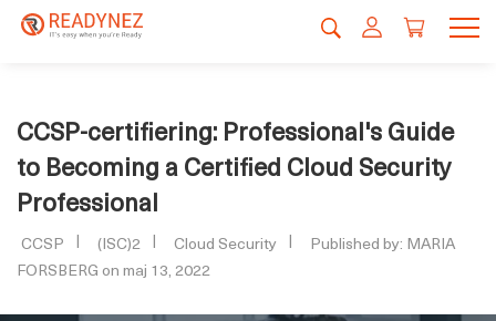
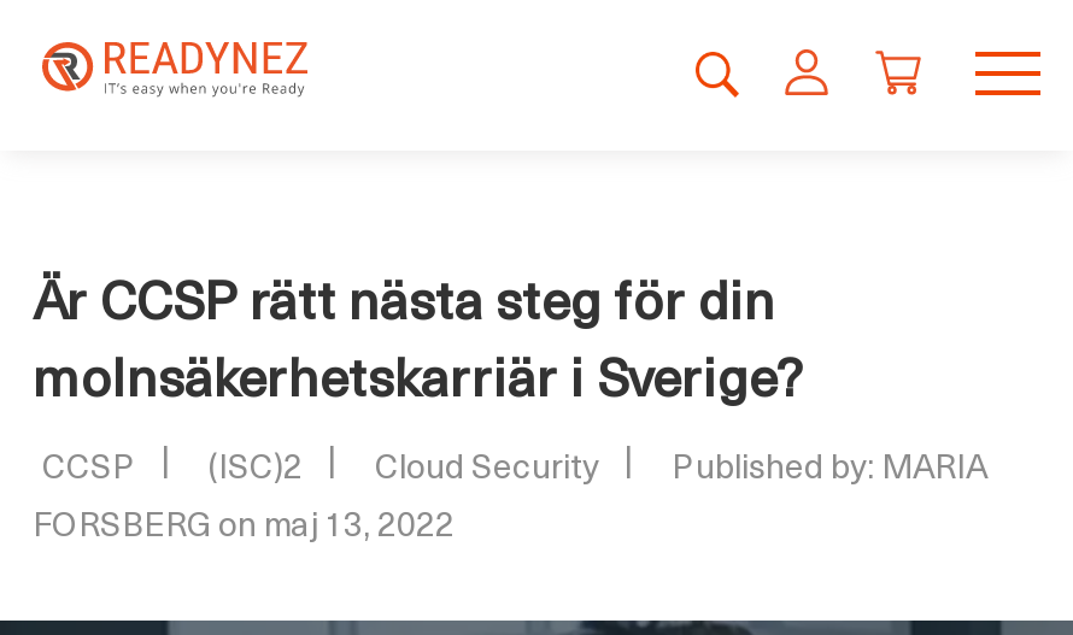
- CCSP-certifiering: Professional's Guide
- to Becoming a Certified Cloud Security
- Professional
+ Är CCSP rätt nästa steg för din
+ molnsäkerhetskarriär i Sverige?
